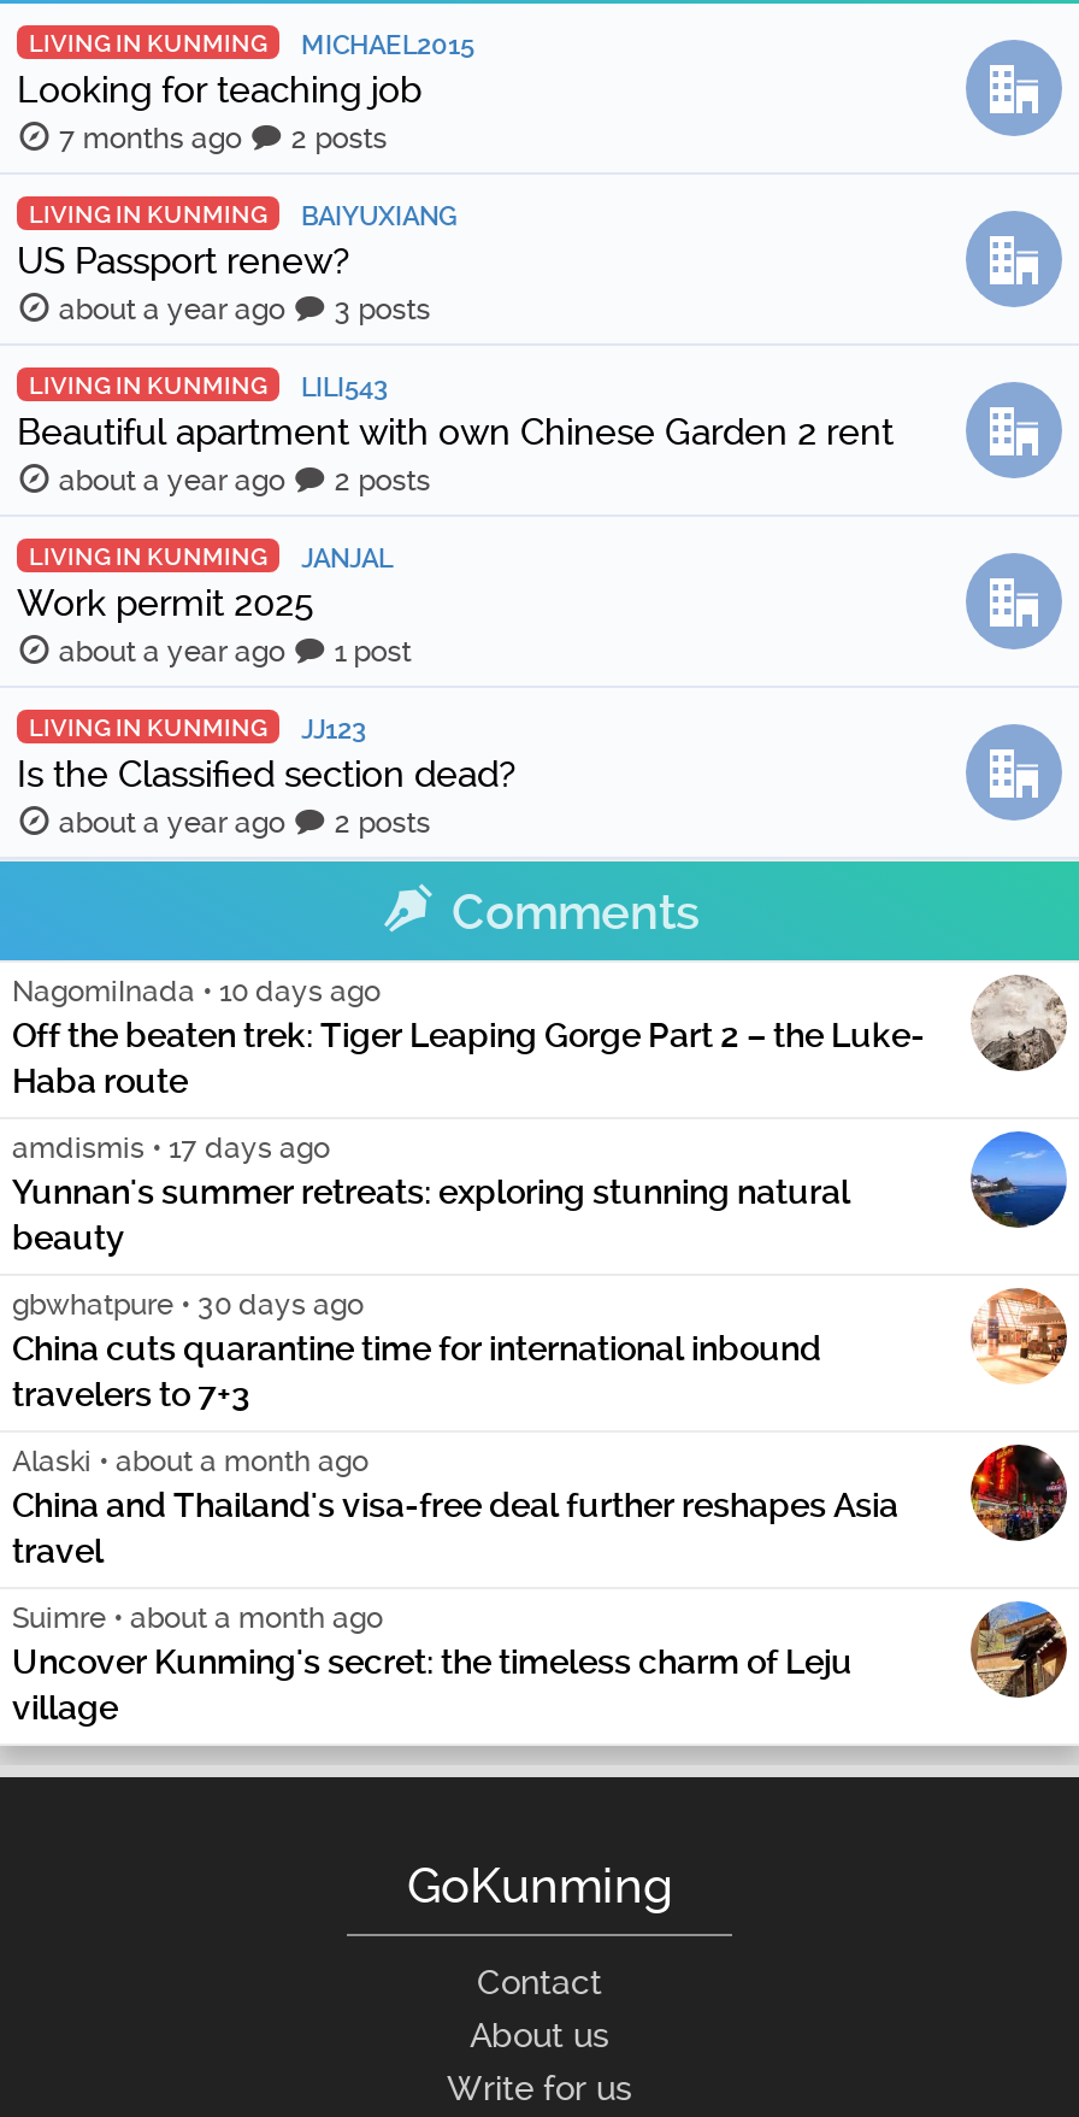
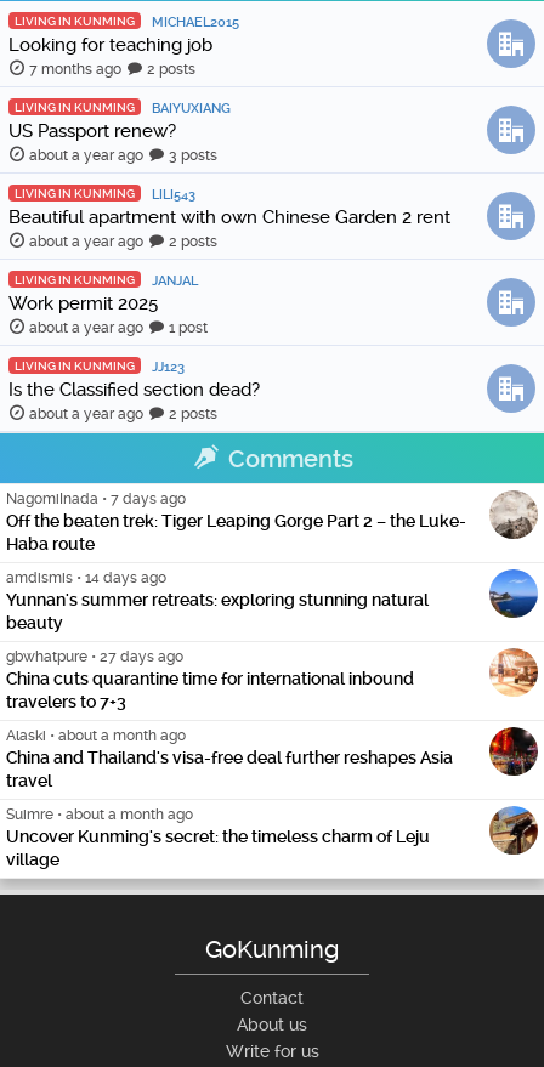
- NagomiInada • 10 days ago
+ NagomiInada • 7 days ago

- amdismis • 17 days ago
+ amdismis • 14 days ago

- gbwhatpure • 30 days ago
+ gbwhatpure • 27 days ago
